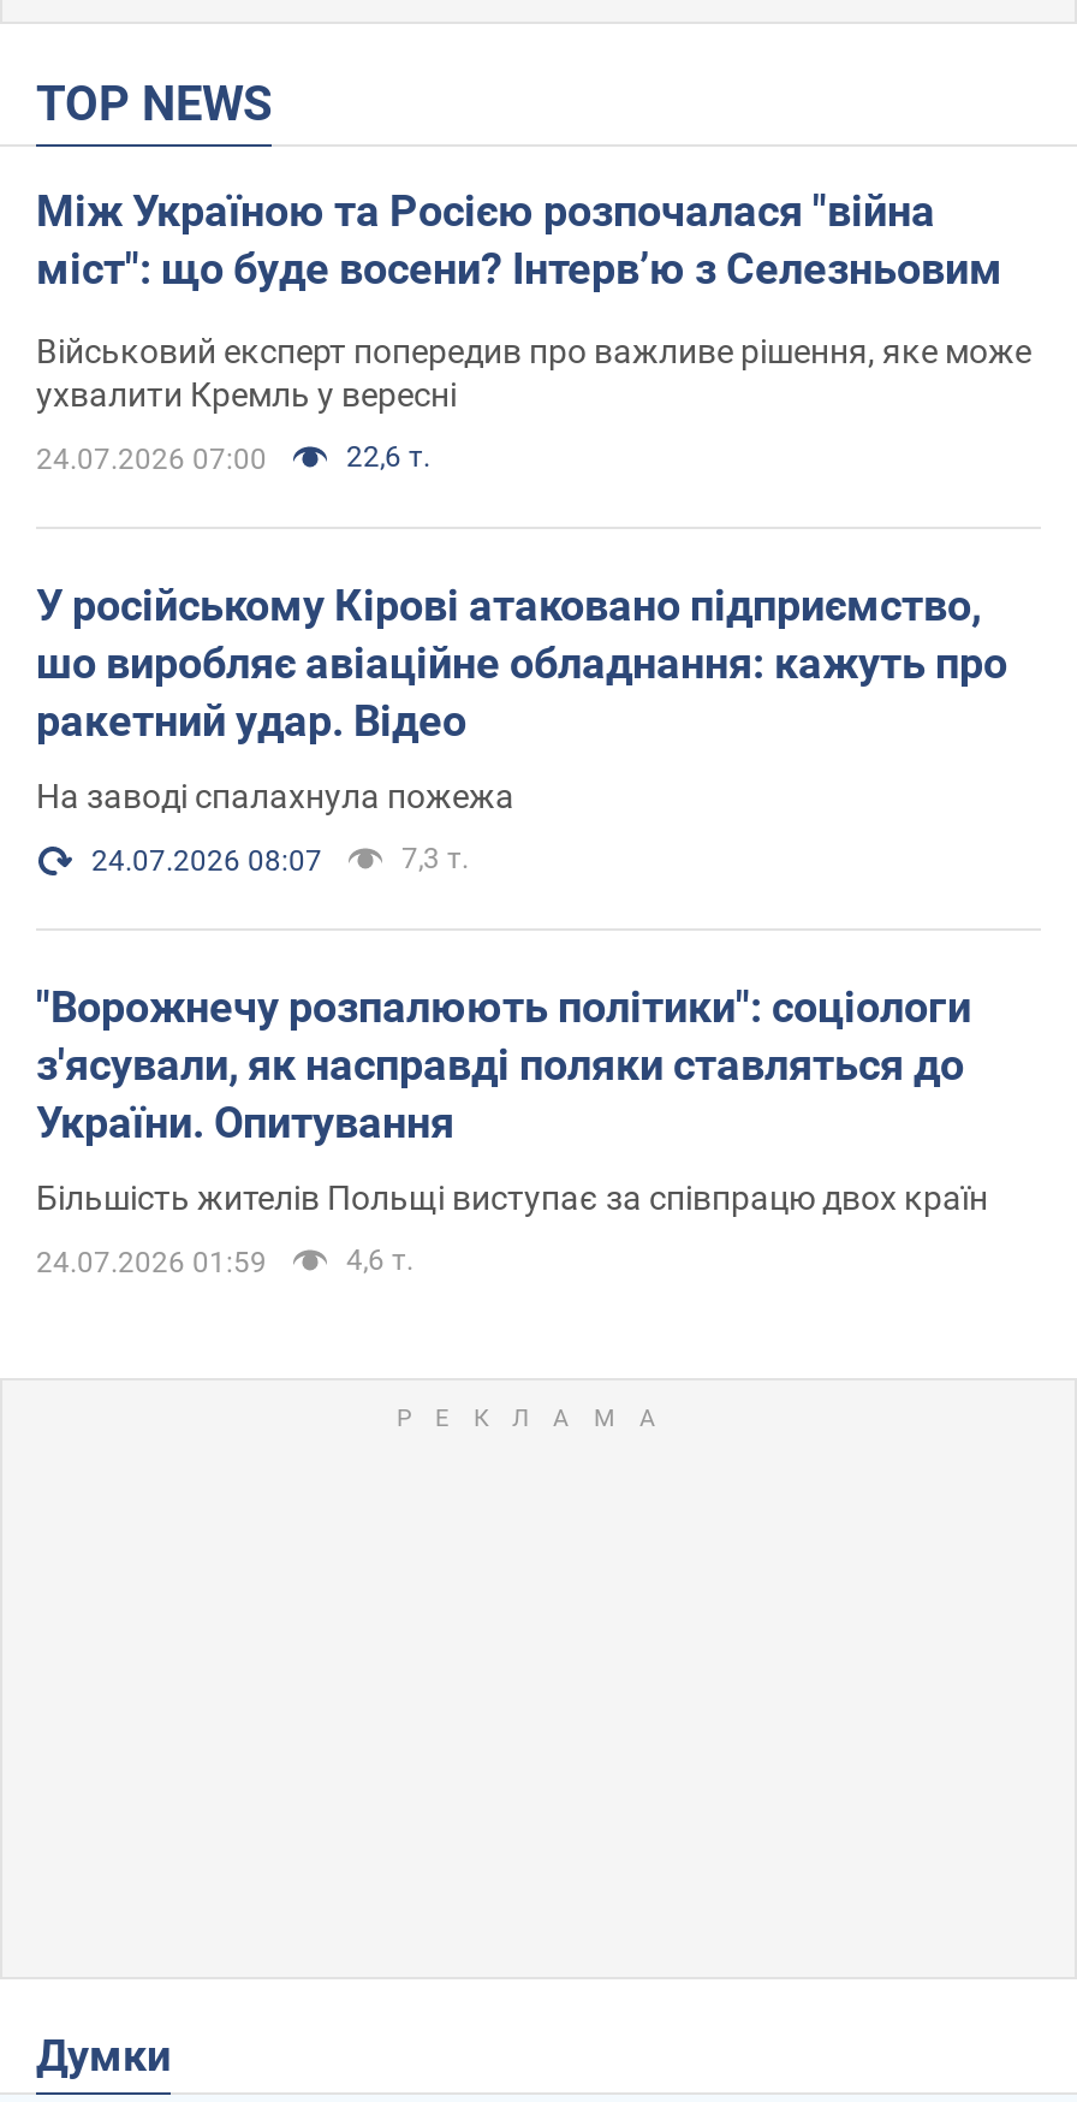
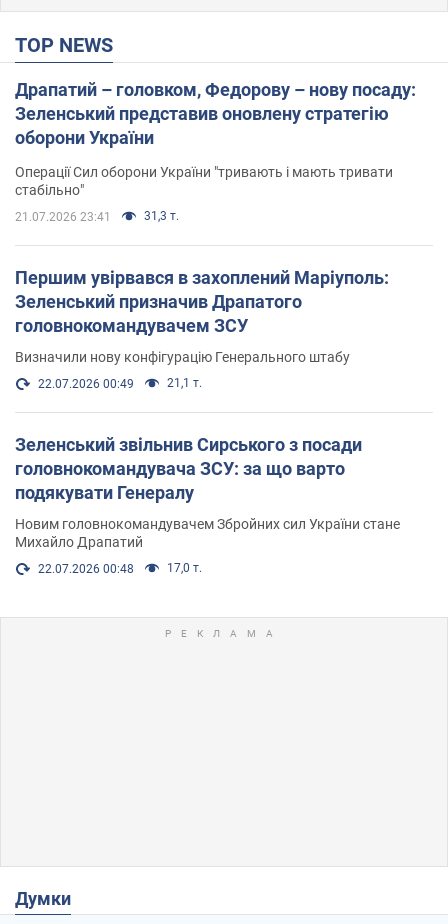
- Між Україною та Росією розпочалася "війна
- міст": що буде восени? Інтерв’ю з Селезньовим
+ Драпатий – головком, Федорову – нову посаду:
+ Зеленський представив оновлену стратегію
+ оборони України

- Військовий експерт попередив про важливе рішення, яке може
- ухвалити Кремль у вересні
+ Операції Сил оборони України "тривають і мають тривати
+ стабільно"

- 24.07.2026 07:00
- 22,6 т.
+ 21.07.2026 23:41
+ 31,3 т.

- У російському Кірові атаковано підприємство,
- шо виробляє авіаційне обладнання: кажуть про
- ракетний удар. Відео
+ Першим увірвався в захоплений Маріуполь:
+ Зеленський призначив Драпатого
+ головнокомандувачем ЗСУ

- На заводі спалахнула пожежа
+ Визначили нову конфігурацію Генерального штабу

- 24.07.2026 08:07
- 7,3 т.
+ 22.07.2026 00:49
+ 21,1 т.

- "Ворожнечу розпалюють політики": соціологи
- з'ясували, як насправді поляки ставляться до
- України. Опитування
+ Зеленський звільнив Сирського з посади
+ головнокомандувача ЗСУ: за що варто
+ подякувати Генералу

- Більшість жителів Польщі виступає за співпрацю двох країн
+ Новим головнокомандувачем Збройних сил України стане
+ Михайло Драпатий

- 24.07.2026 01:59
- 4,6 т.
+ 22.07.2026 00:48
+ 17,0 т.
